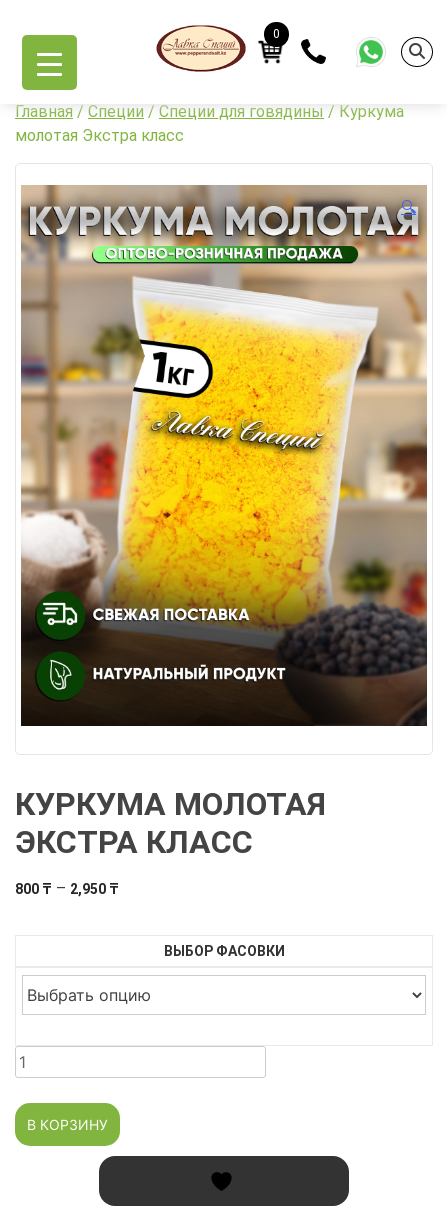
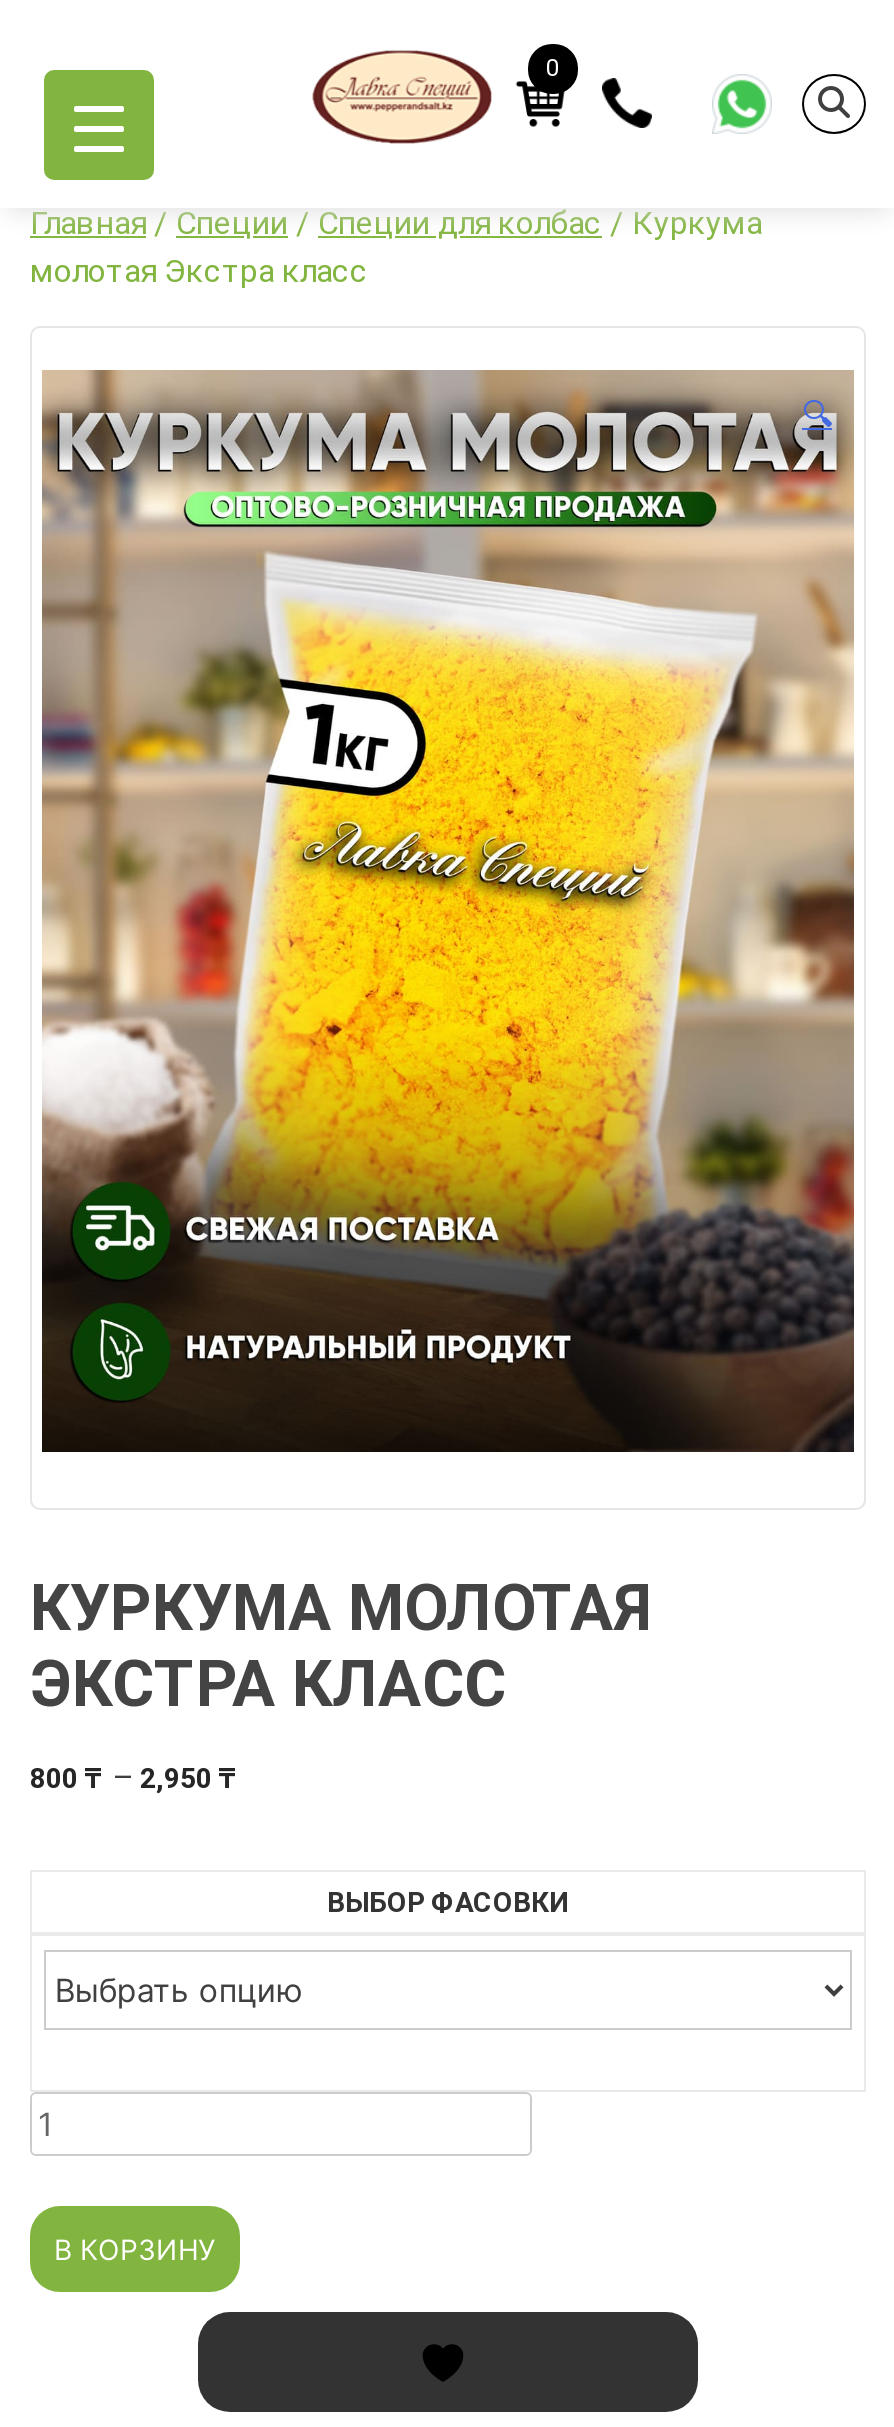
- Главная / Специи / Специи для говядины / Куркума
+ Главная / Специи / Специи для колбас / Куркума
